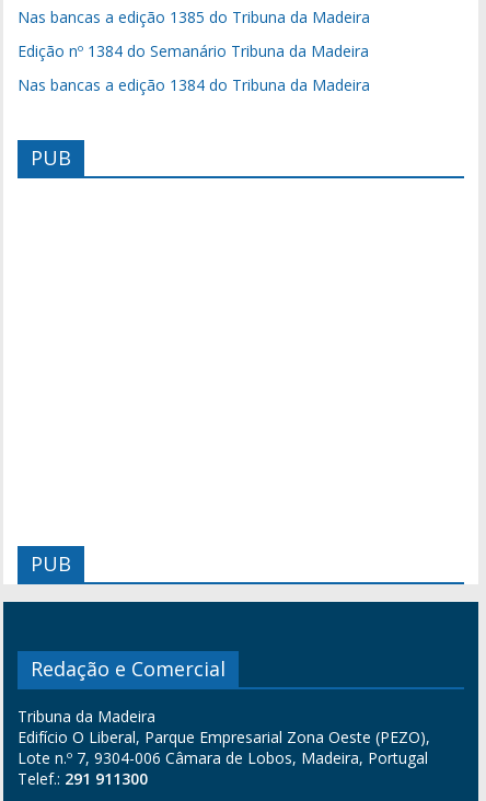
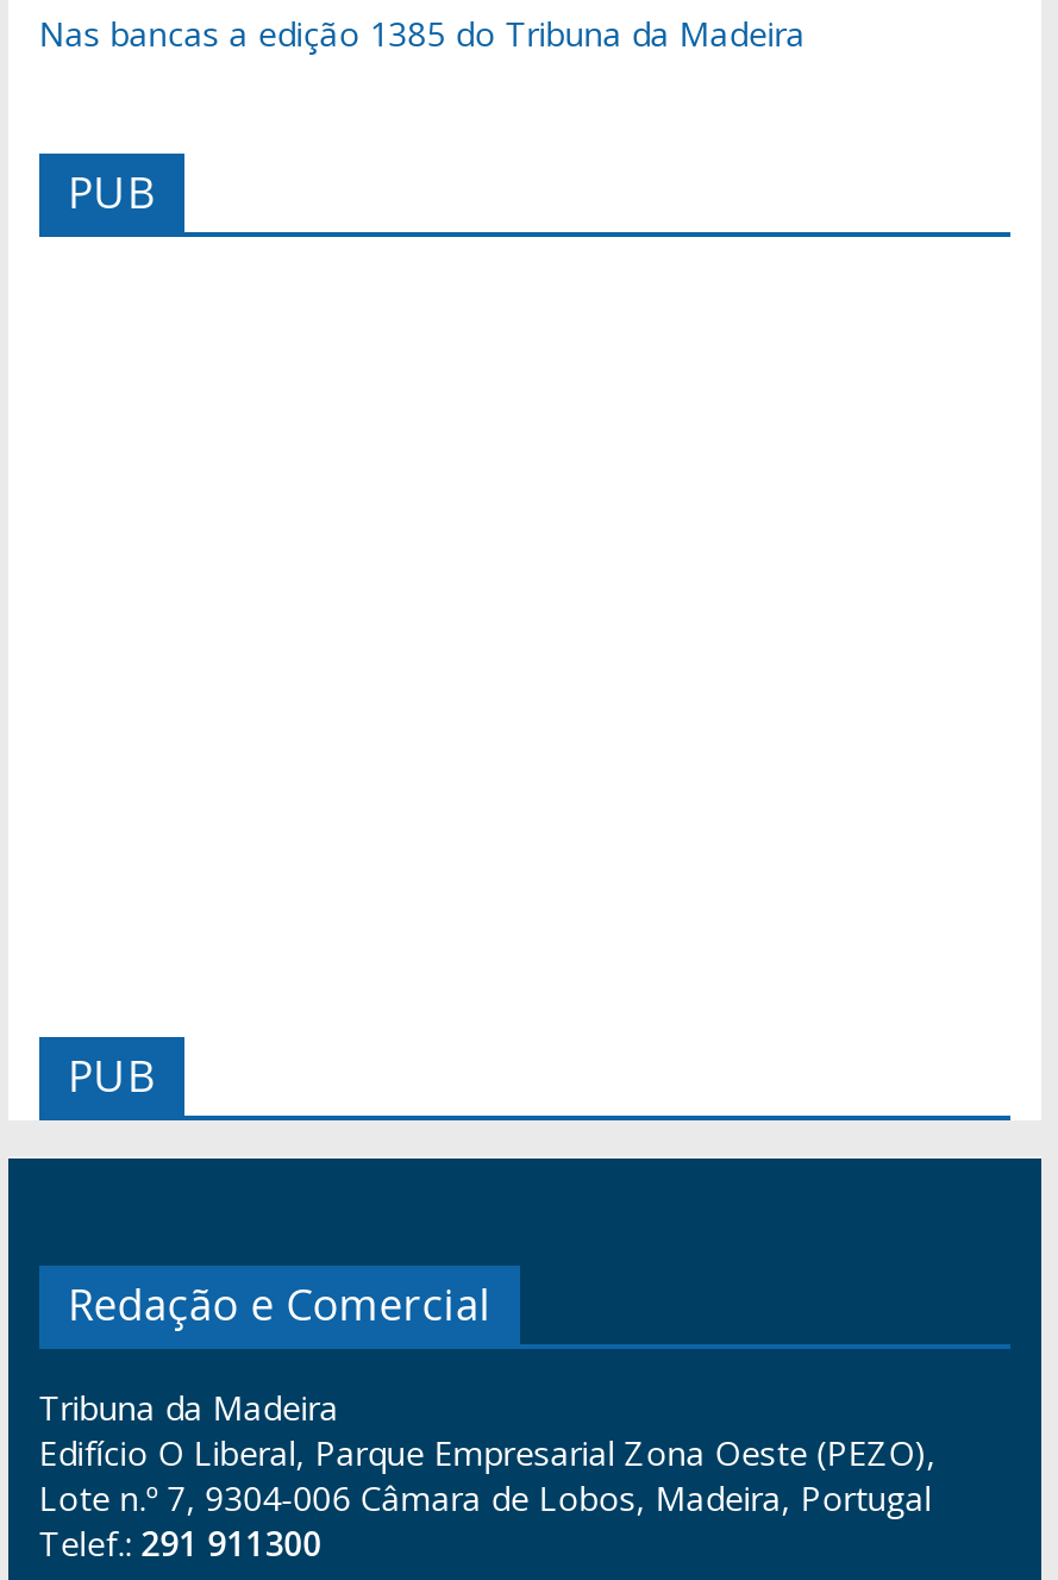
- Edição nº 1384 do Semanário Tribuna da Madeira
- Nas bancas a edição 1384 do Tribuna da Madeira
